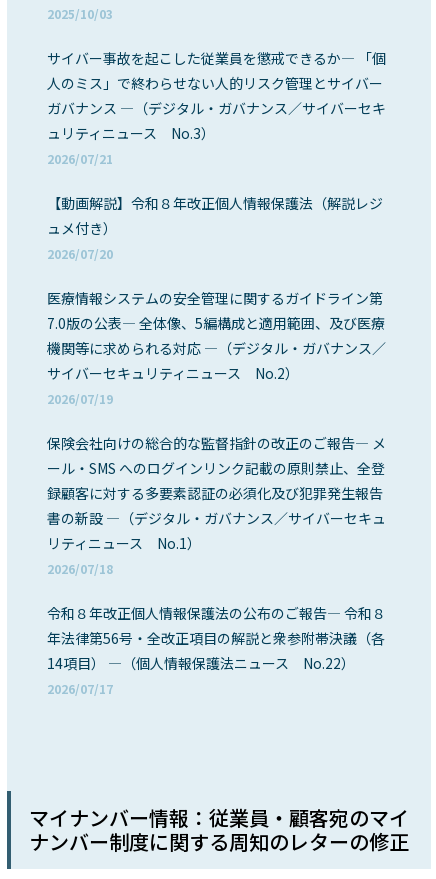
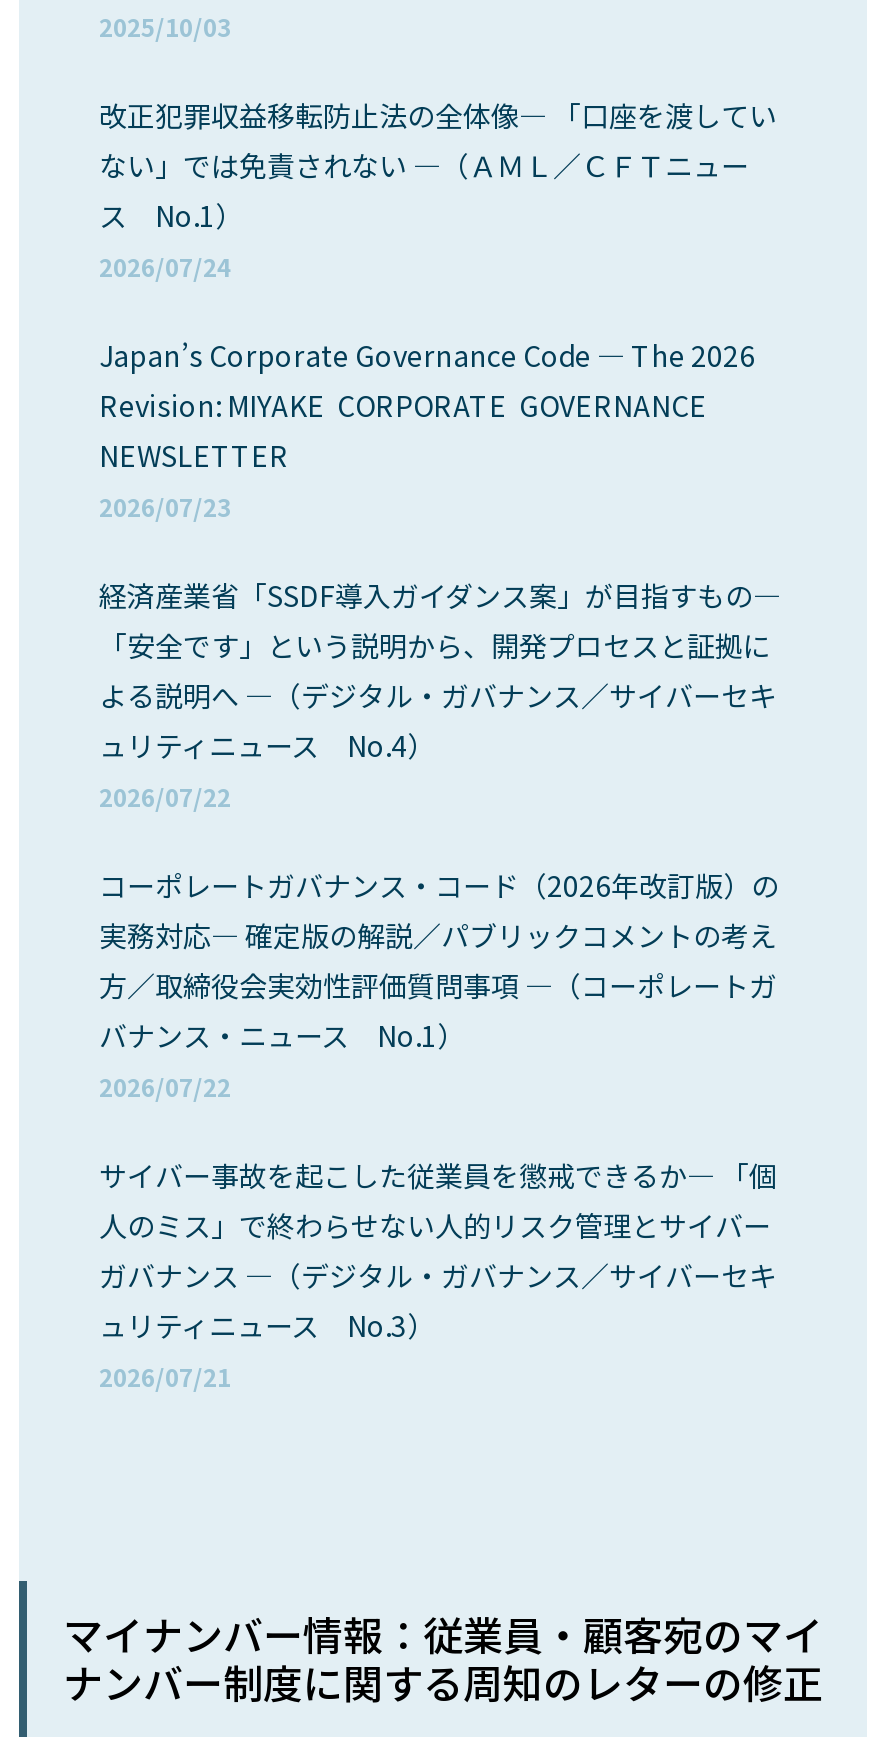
+ 改正犯罪収益移転防止法の全体像― 「口座を渡してい
+ ない」では免責されない ―（ＡＭＬ／ＣＦＴニュー
+ ス No.1）
+ 2026/07/24
+ Japan’s Corporate Governance Code — The 2026
+ Revision: MIYAKE CORPORATE GOVERNANCE
+ NEWSLETTER
+ 2026/07/23
+ 経済産業省「SSDF導入ガイダンス案」が目指すもの―
+ 「安全です」という説明から、開発プロセスと証拠に
+ よる説明へ ―（デジタル・ガバナンス／サイバーセキ
+ ュリティニュース No.4）
+ 2026/07/22
+ コーポレートガバナンス・コード（2026年改訂版）の
+ 実務対応― 確定版の解説／パブリックコメントの考え
+ 方／取締役会実効性評価質問事項 ―（コーポレートガ
+ バナンス・ニュース No.1）
+ 2026/07/22

moved down: サイバー事故を起こした従業員を懲戒できるか― 「個 | 人のミス」で終わらせない人的リスク管理とサイバー | ガバナンス ―（デジタル・ガバナンス／サイバーセキ | ュリティニュース No.3） | 2026/07/21

- 【動画解説】令和８年改正個人情報保護法（解説レジ
- ュメ付き）
- 2026/07/20
- 医療情報システムの安全管理に関するガイドライン第
- 7.0版の公表― 全体像、5編構成と適用範囲、及び医療
- 機関等に求められる対応 ―（デジタル・ガバナンス／
- サイバーセキュリティニュース No.2）
- 2026/07/19
- 保険会社向けの総合的な監督指針の改正のご報告― メ
- ール・SMS へのログインリンク記載の原則禁止、全登
- 録顧客に対する多要素認証の必須化及び犯罪発生報告
- 書の新設 ―（デジタル・ガバナンス／サイバーセキュ
- リティニュース No.1）
- 2026/07/18
- 令和８年改正個人情報保護法の公布のご報告― 令和８
- 年法律第56号・全改正項目の解説と衆参附帯決議（各
- 14項目） ―（個人情報保護法ニュース No.22）
- 2026/07/17
